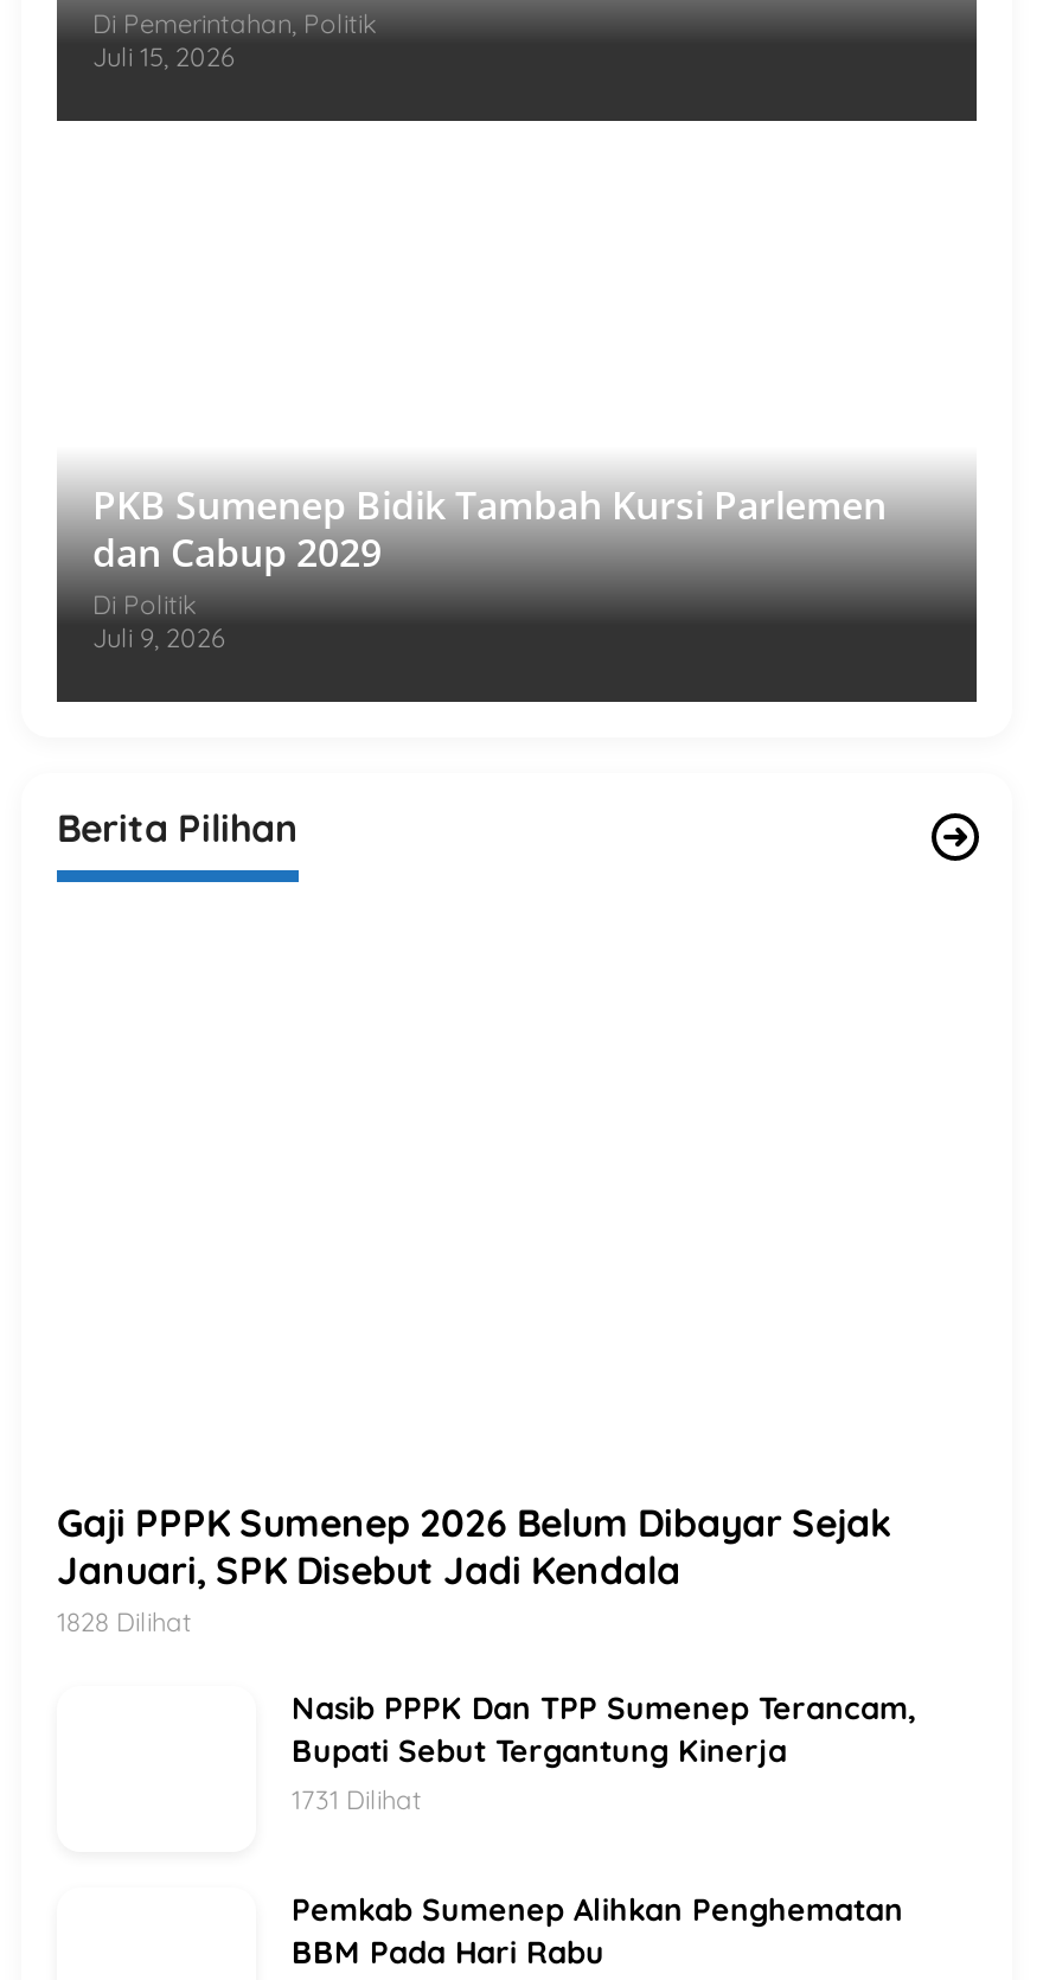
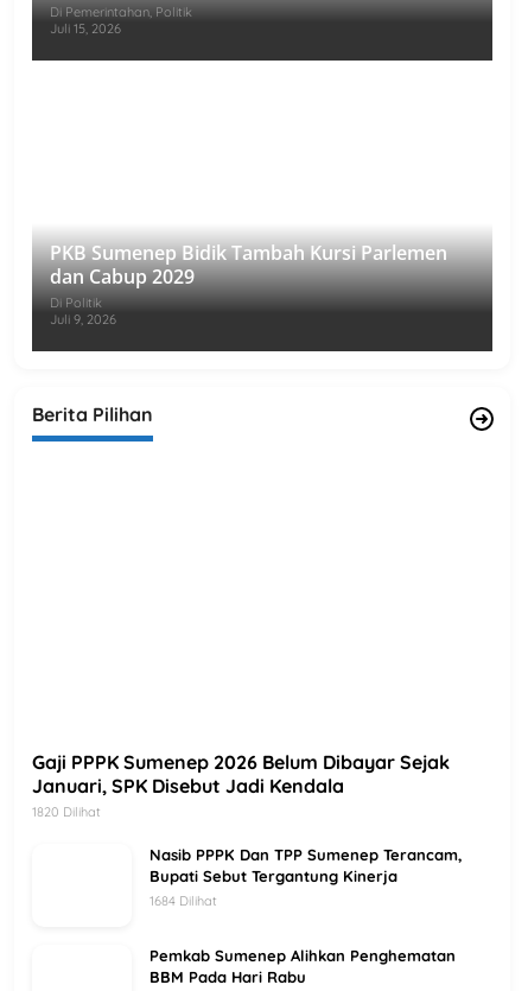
- 1828 Dilihat
+ 1820 Dilihat

- 1731 Dilihat
+ 1684 Dilihat
